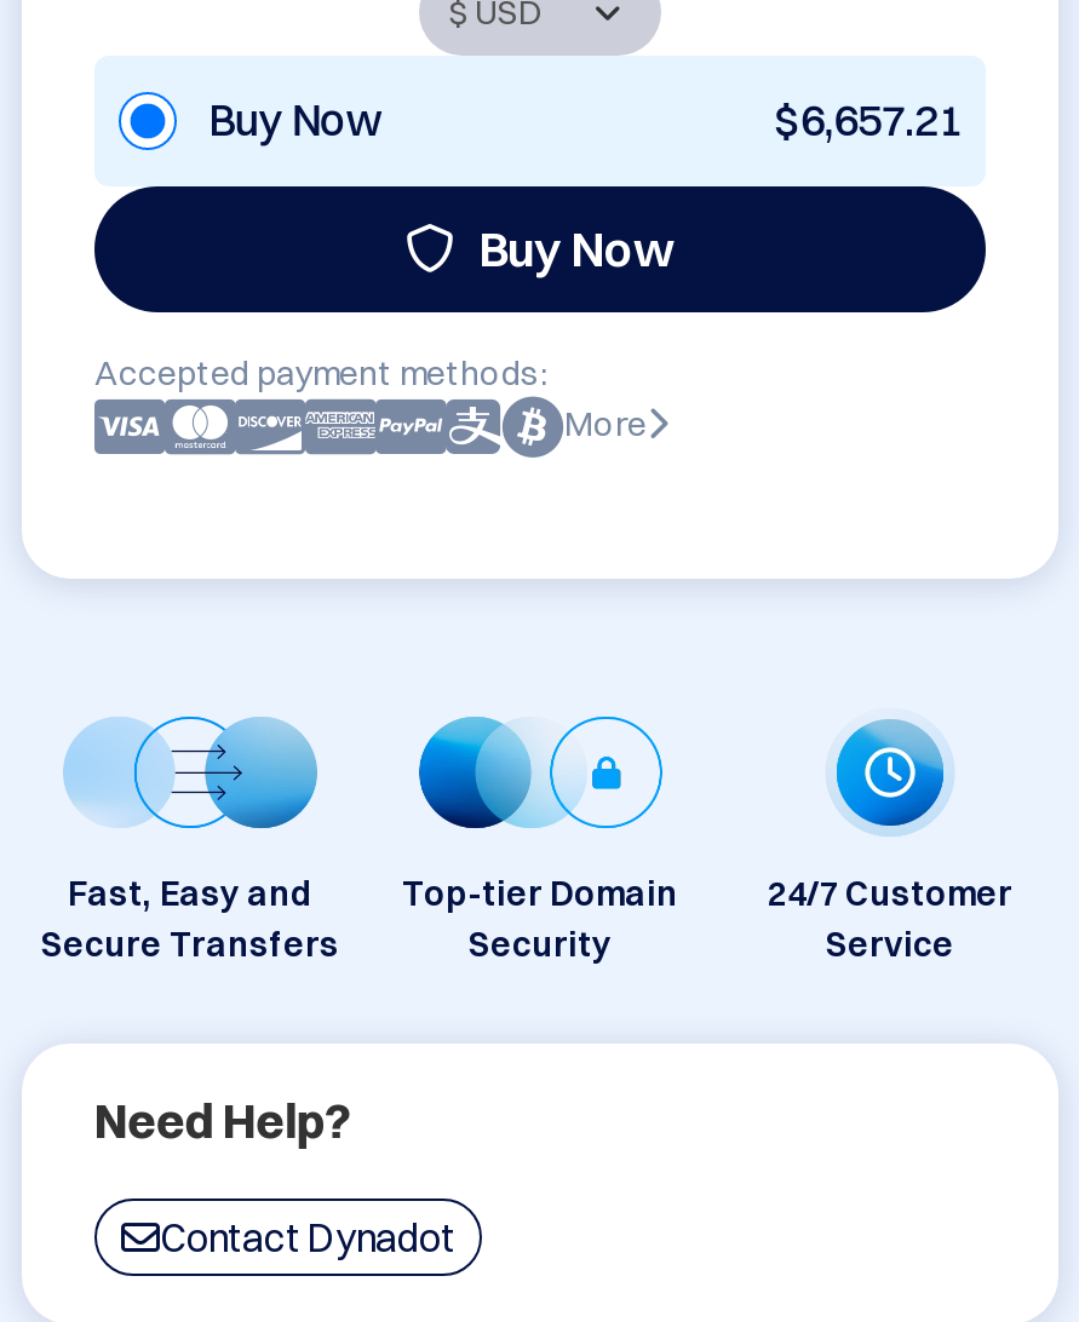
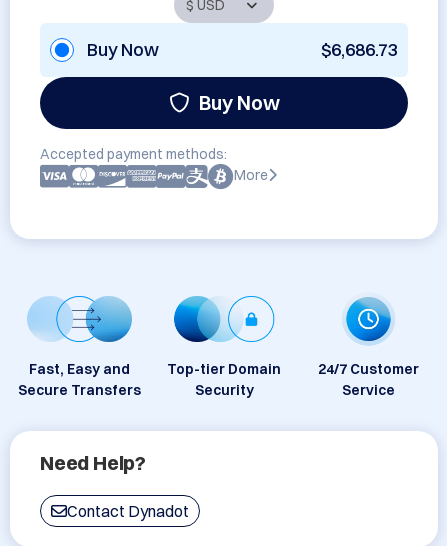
- $6,657.21
+ $6,686.73
